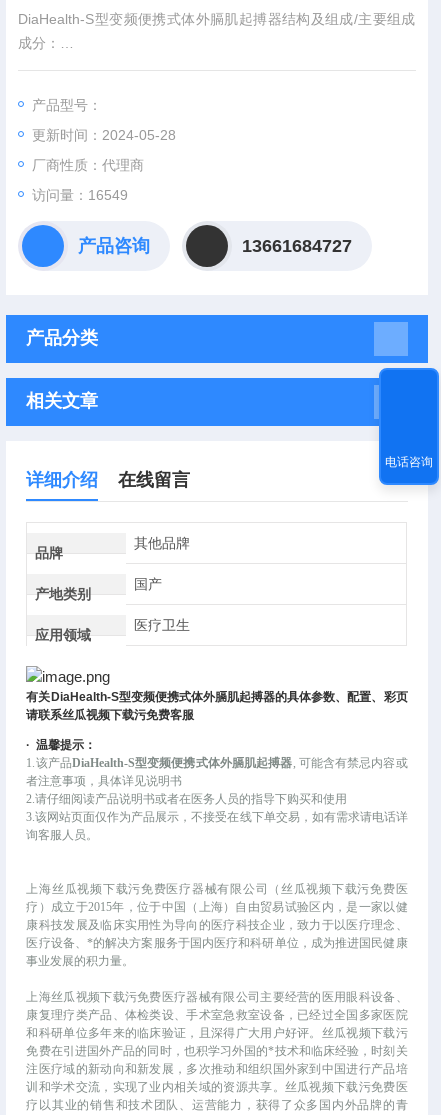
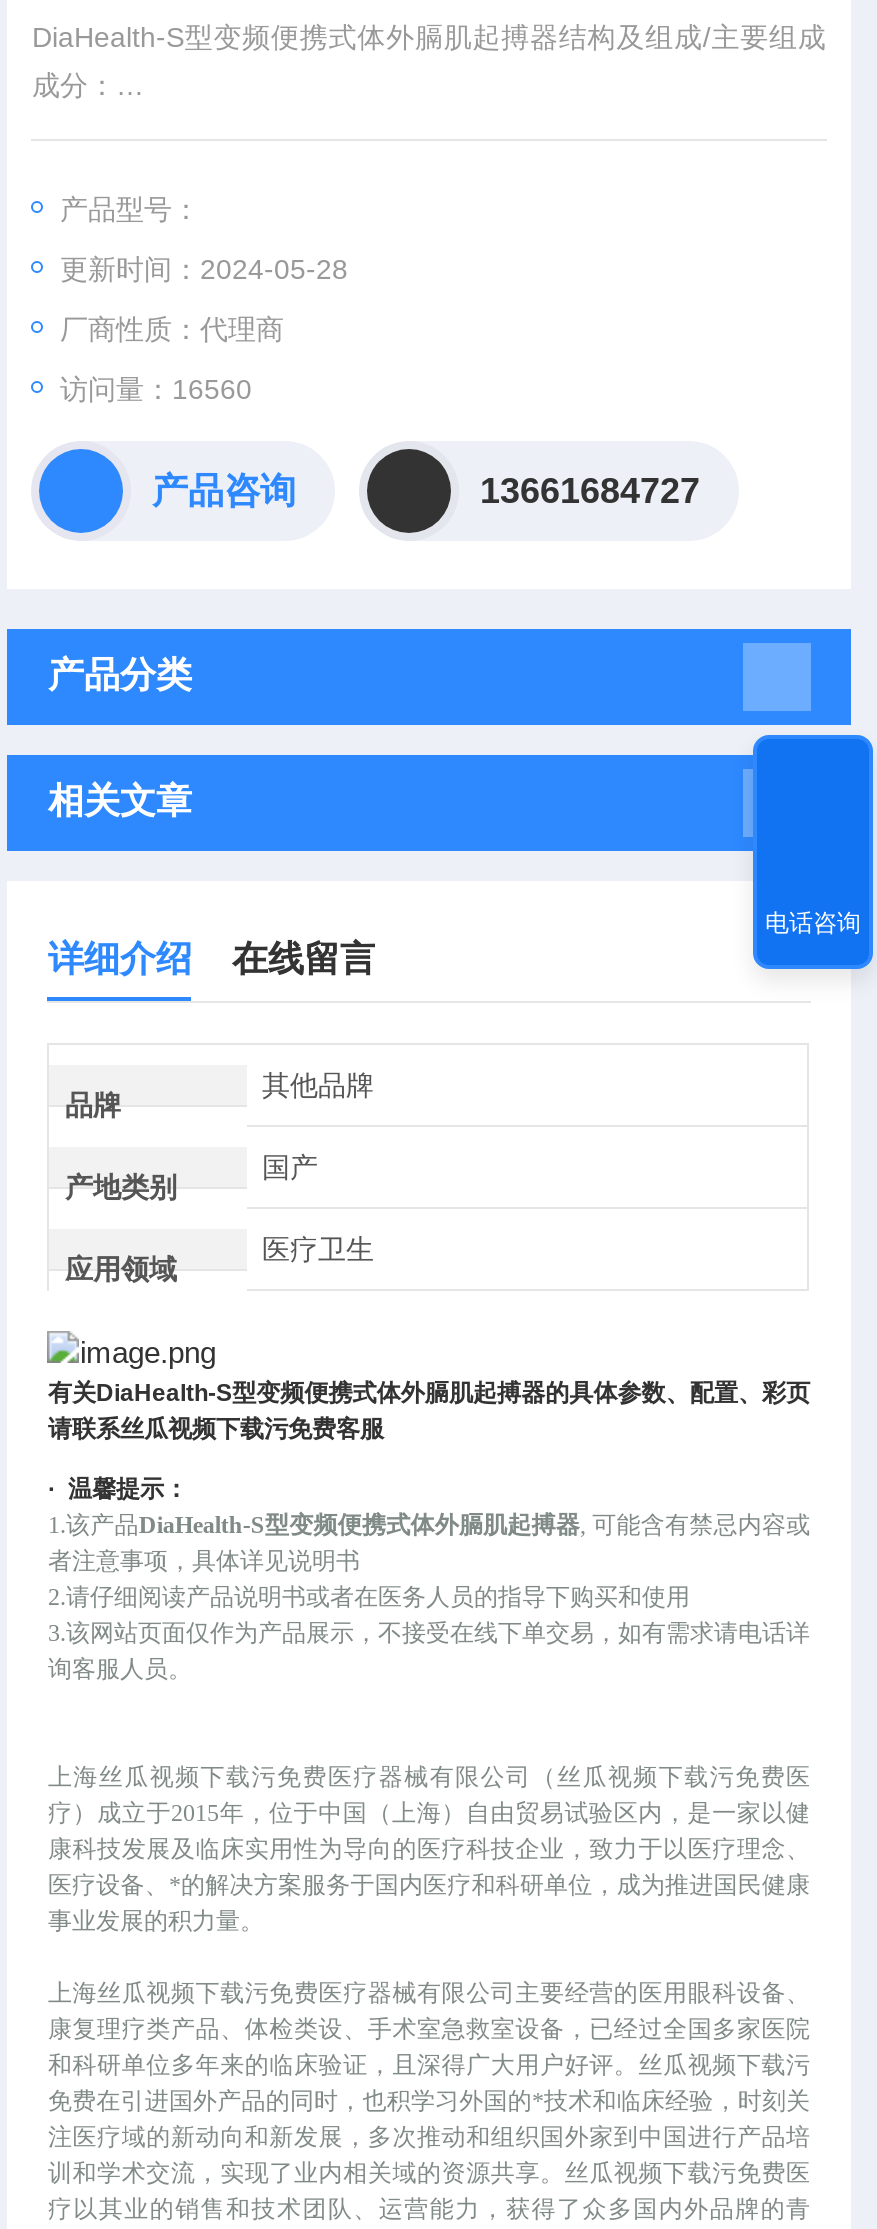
- 访问量：16549
+ 访问量：16560
